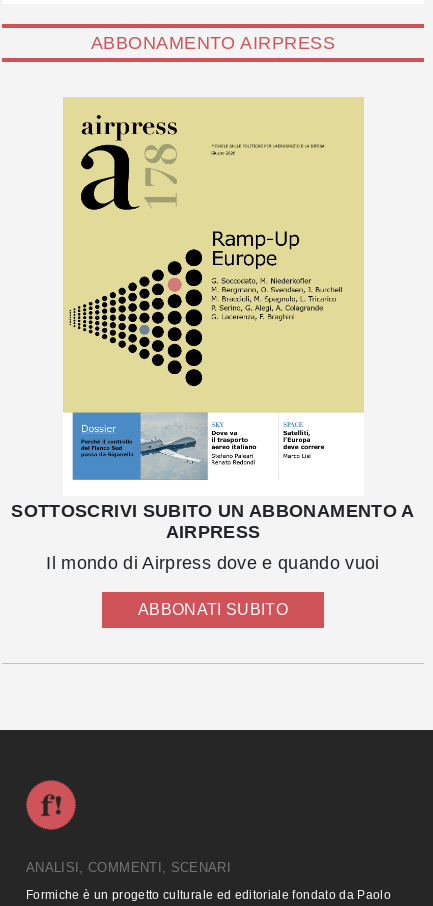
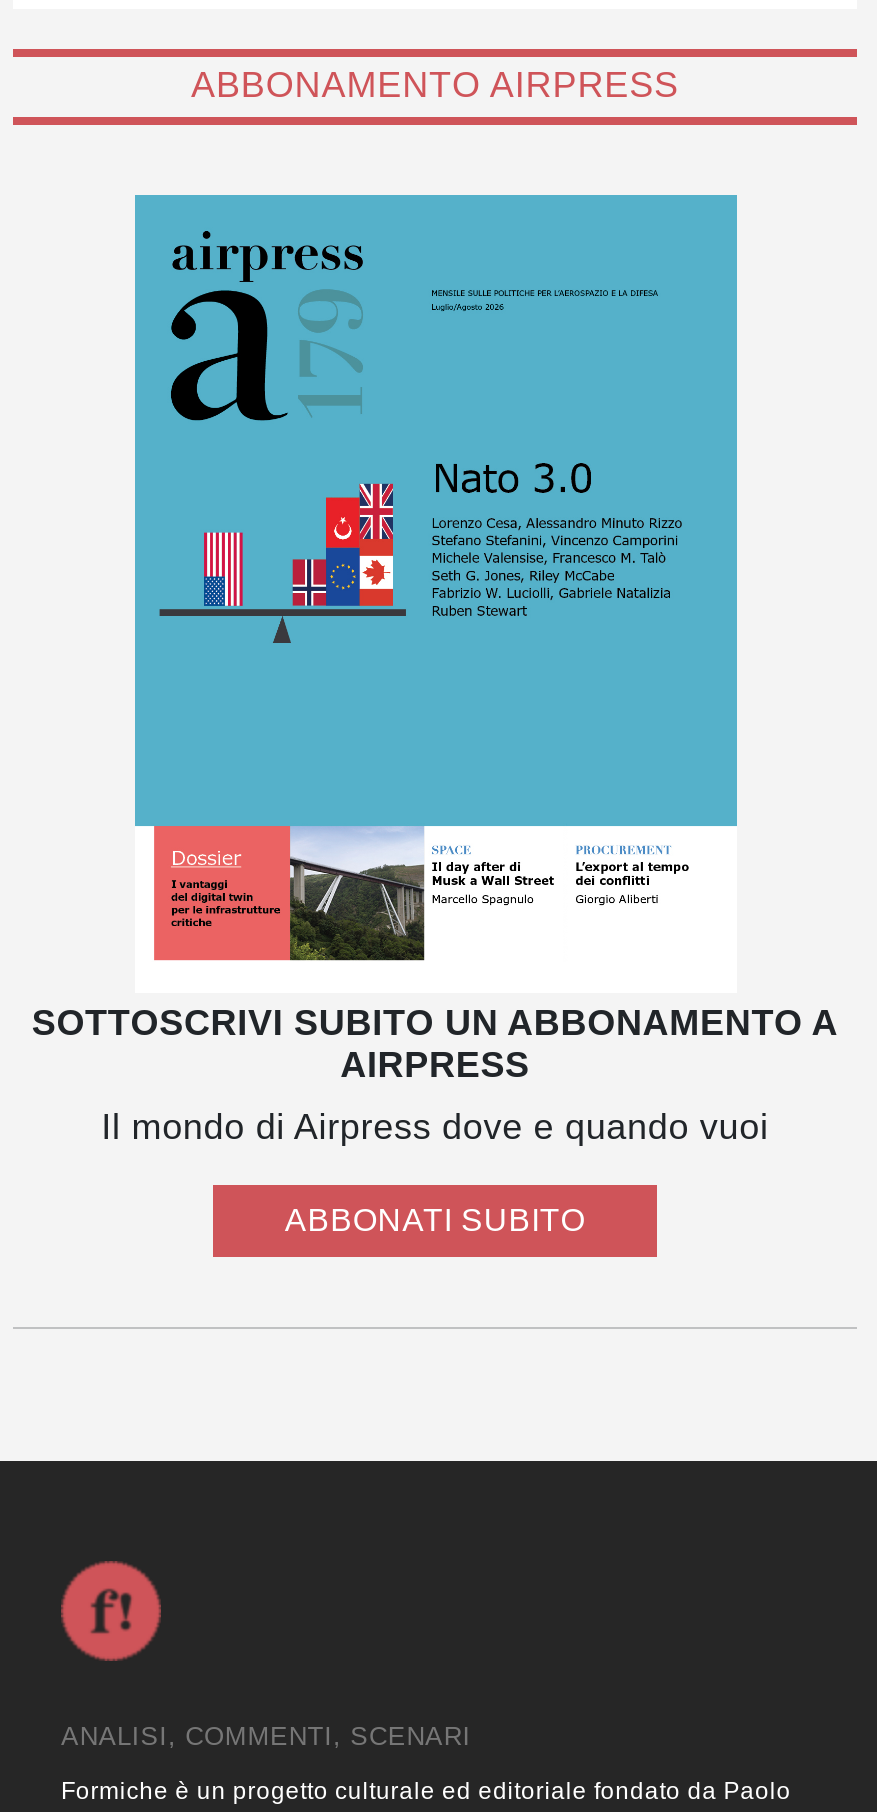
- [image]
+ [image]
